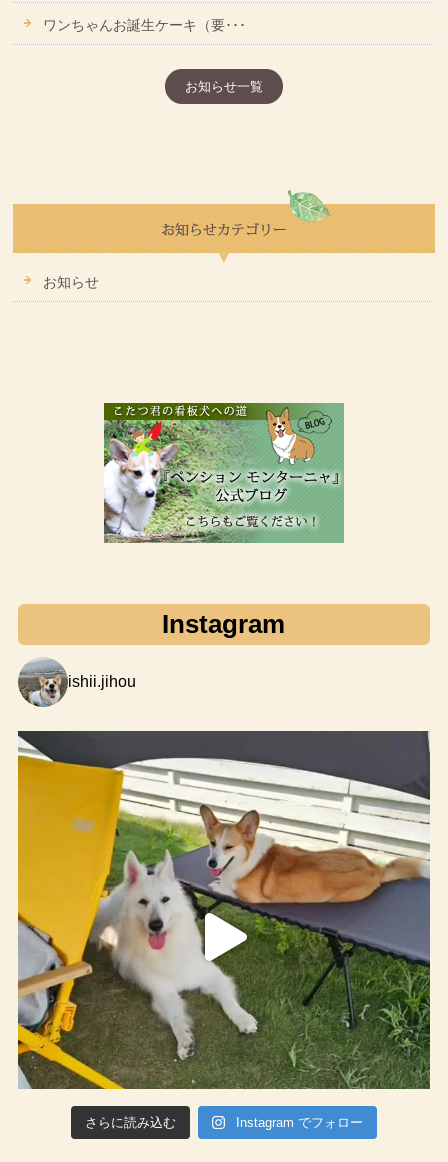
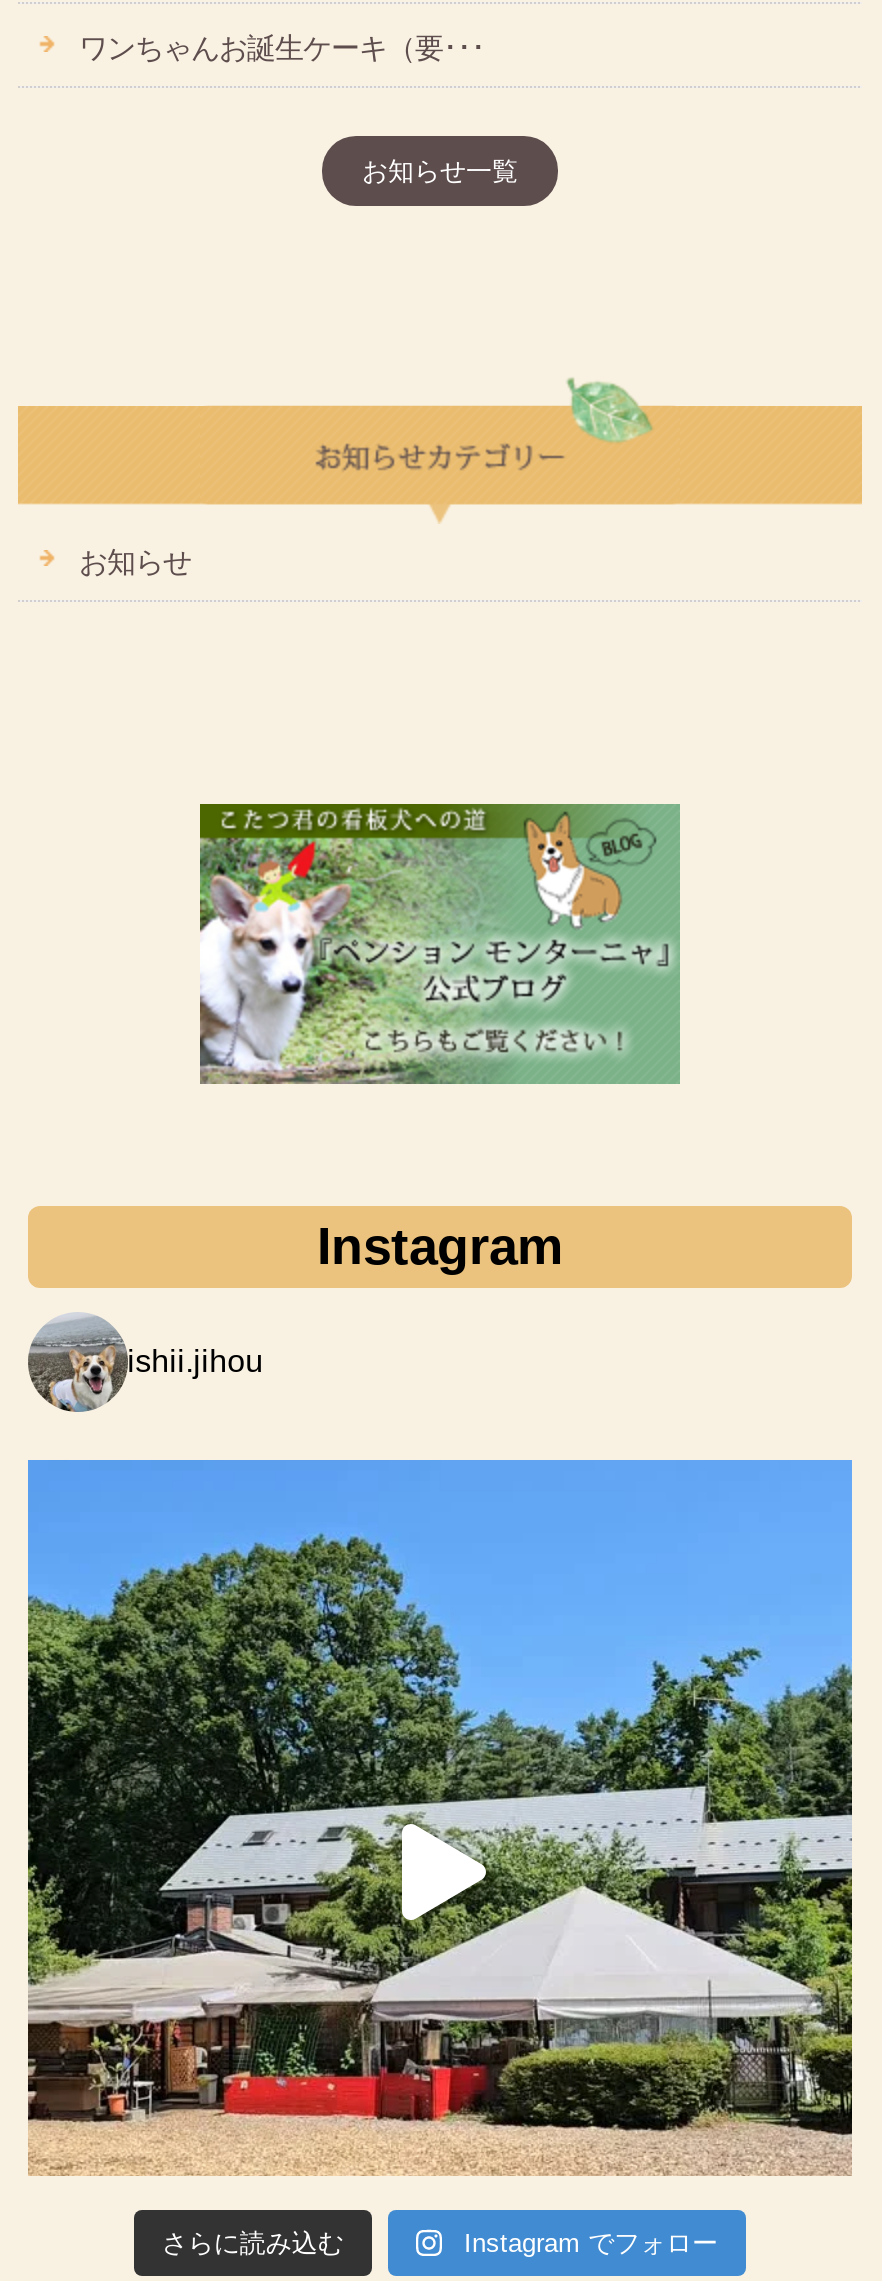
- [image]
+ [image]
